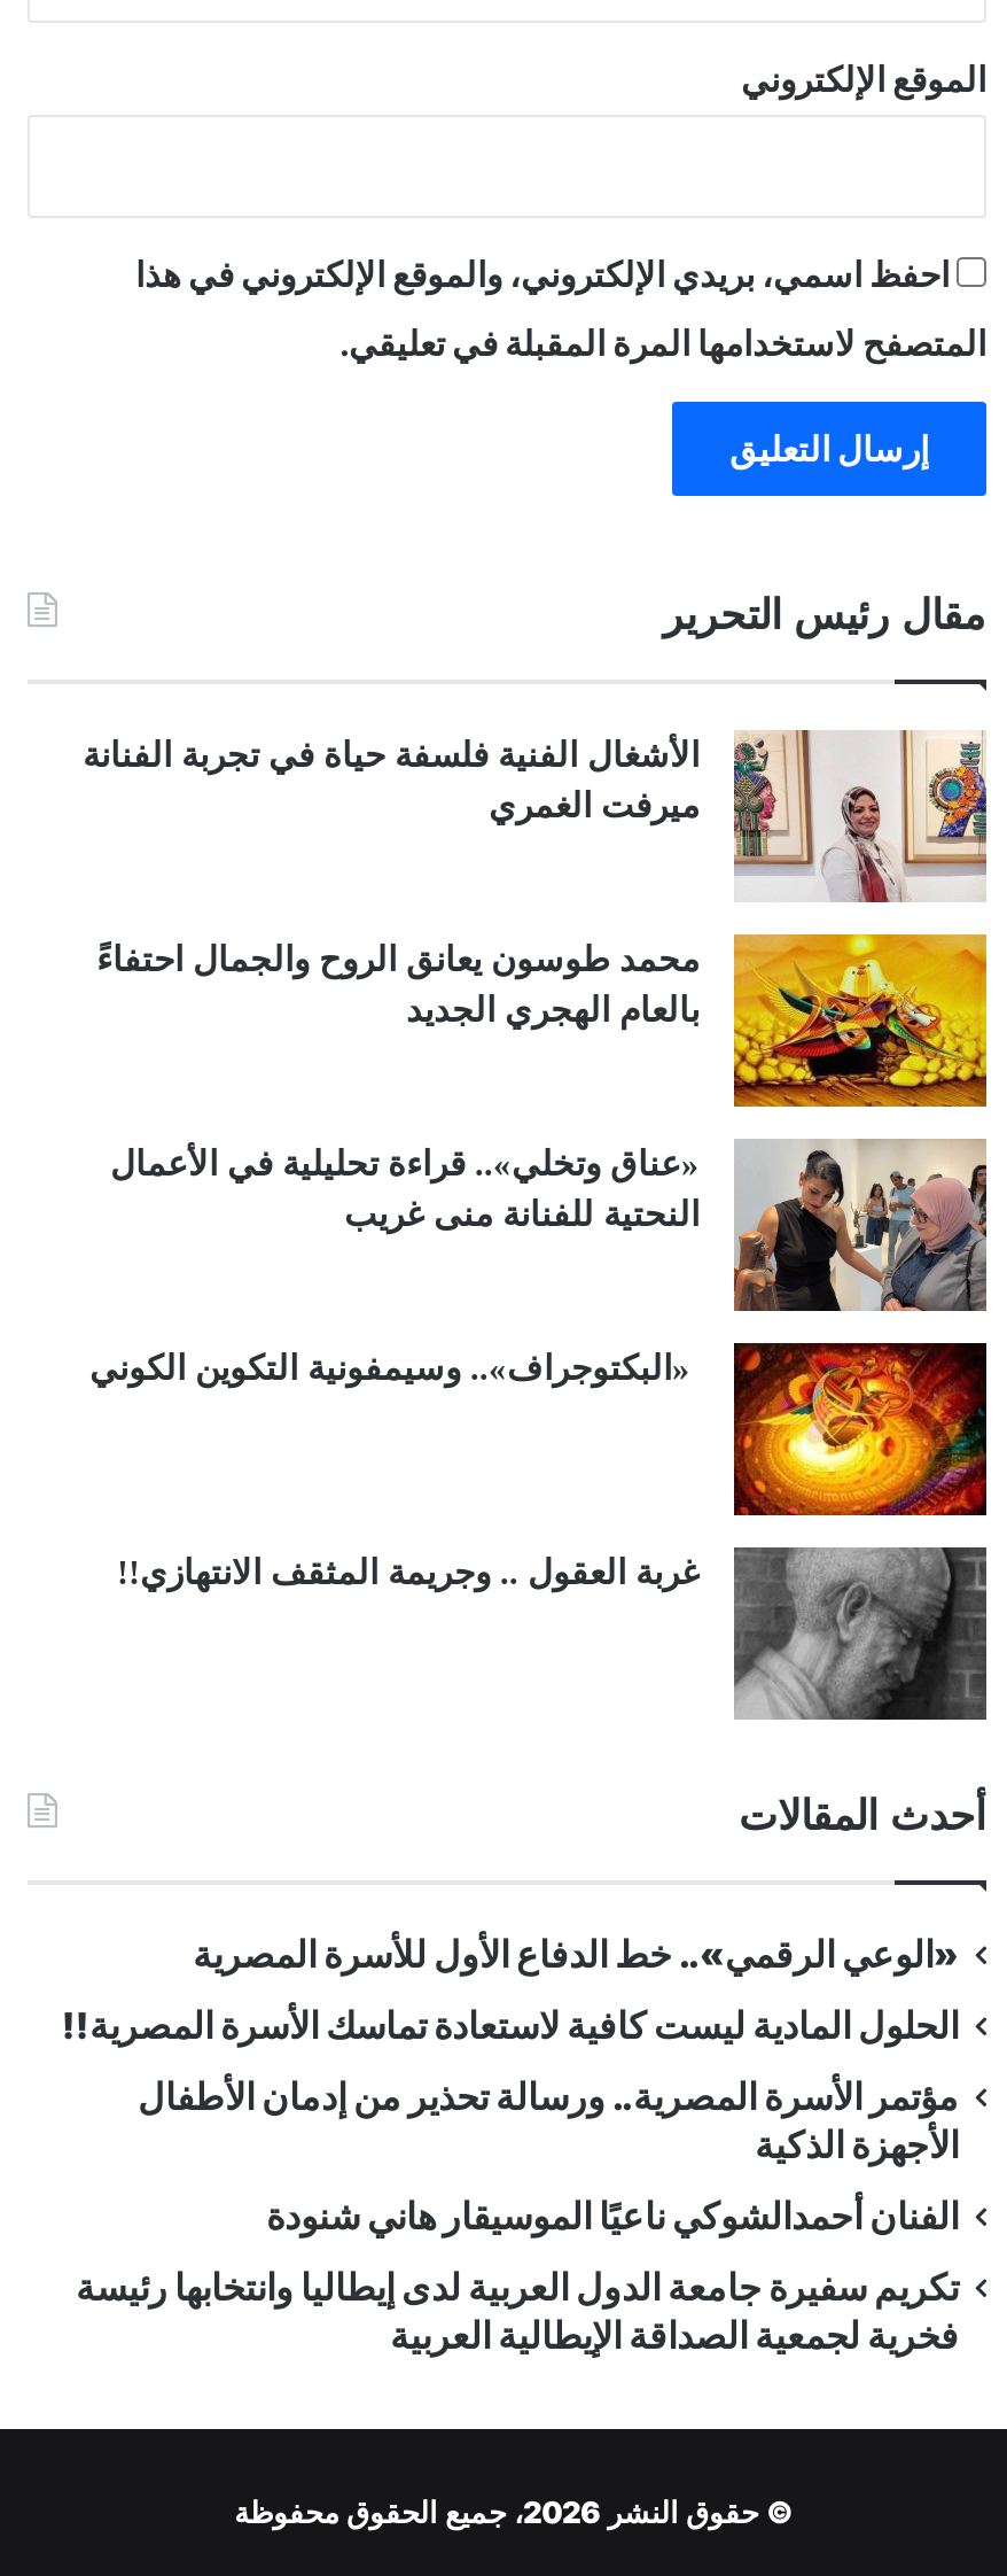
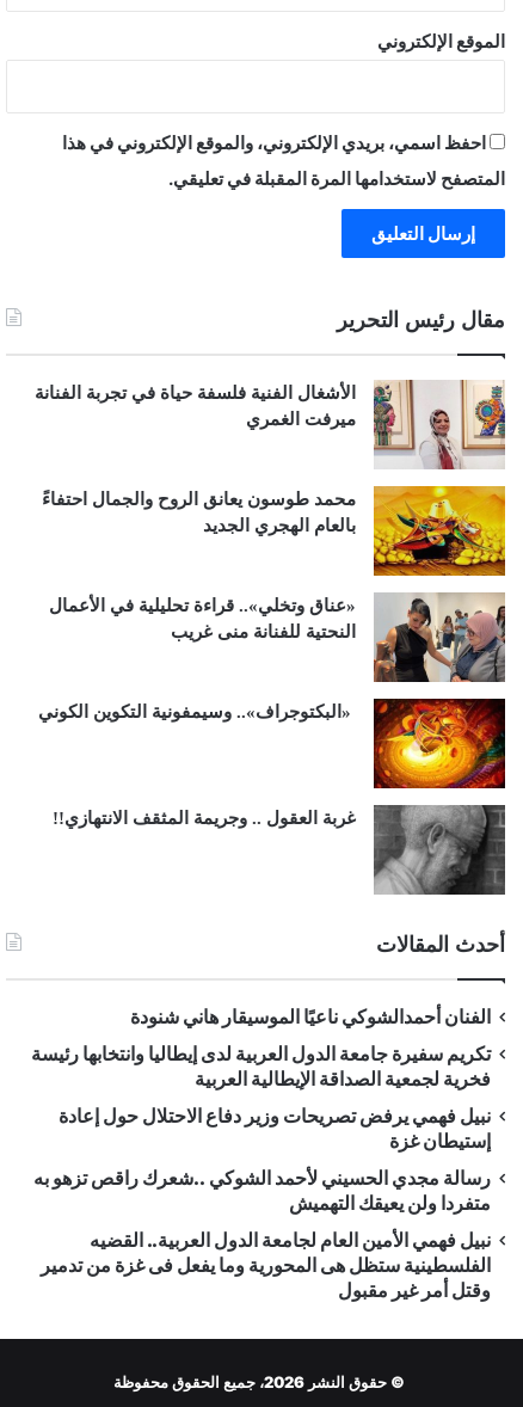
- «الوعي الرقمي».. خط الدفاع الأول للأسرة المصرية
- الحلول المادية ليست كافية لاستعادة تماسك الأسرة المصرية!!
- مؤتمر الأسرة المصرية.. ورسالة تحذير من إدمان الأطفال
- الأجهزة الذكية

moved up: الفنان أحمدالشوكي ناعيًا الموسيقار هاني شنودة | تكريم سفيرة جامعة الدول العربية لدى إيطاليا وانتخابها رئيسة | فخرية لجمعية الصداقة الإيطالية العربية

+ نبيل فهمي يرفض تصريحات وزير دفاع الاحتلال حول إعادة
+ إستيطان غزة
+ رسالة مجدي الحسيني لأحمد الشوكي ..شعرك راقص تزهو به
+ متفردا ولن يعيقك التهميش
+ نبيل فهمي الأمين العام لجامعة الدول العربية.. القضيه
+ الفلسطينية ستظل هى المحورية وما يفعل فى غزة من تدمير
+ وقتل أمر غير مقبول
